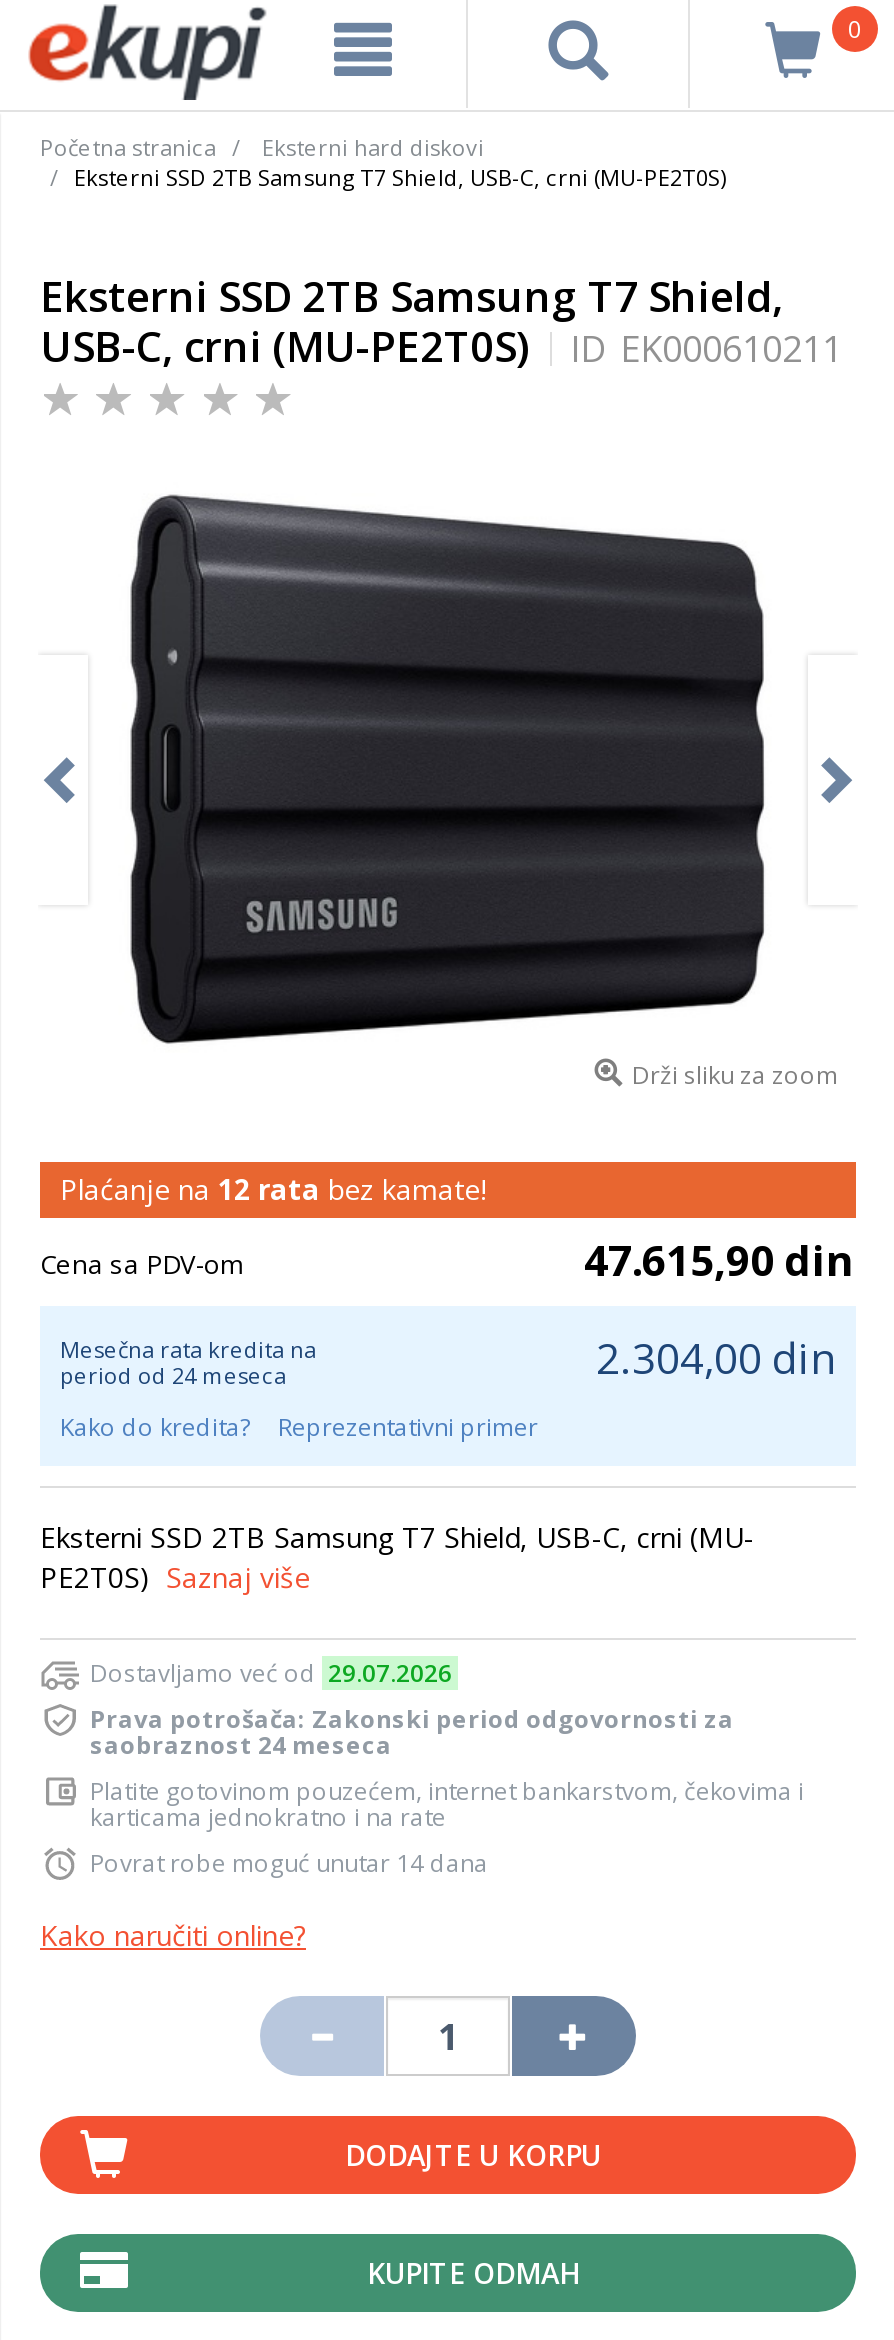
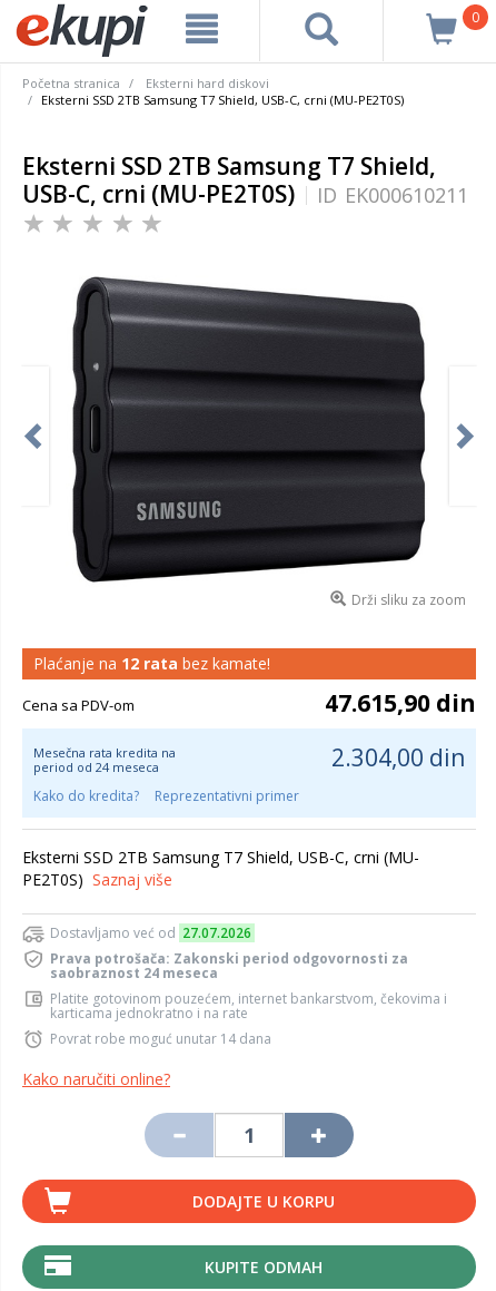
- Dostavljamo već od 29.07.2026
+ Dostavljamo već od 27.07.2026
